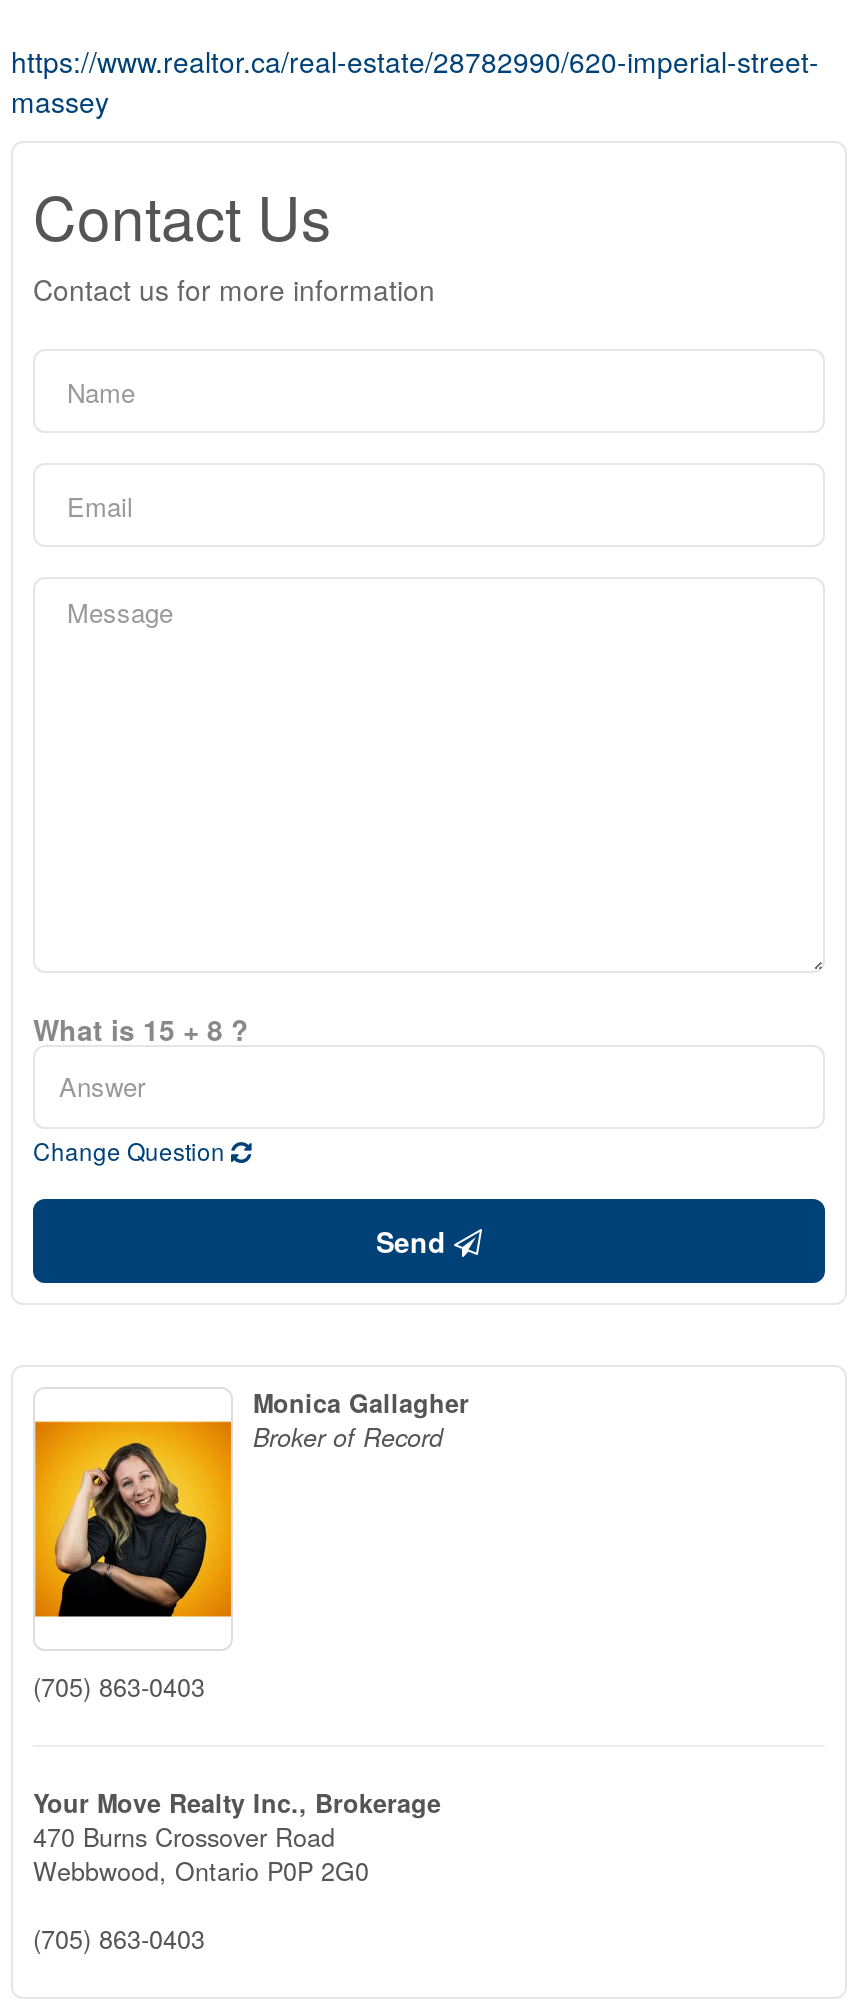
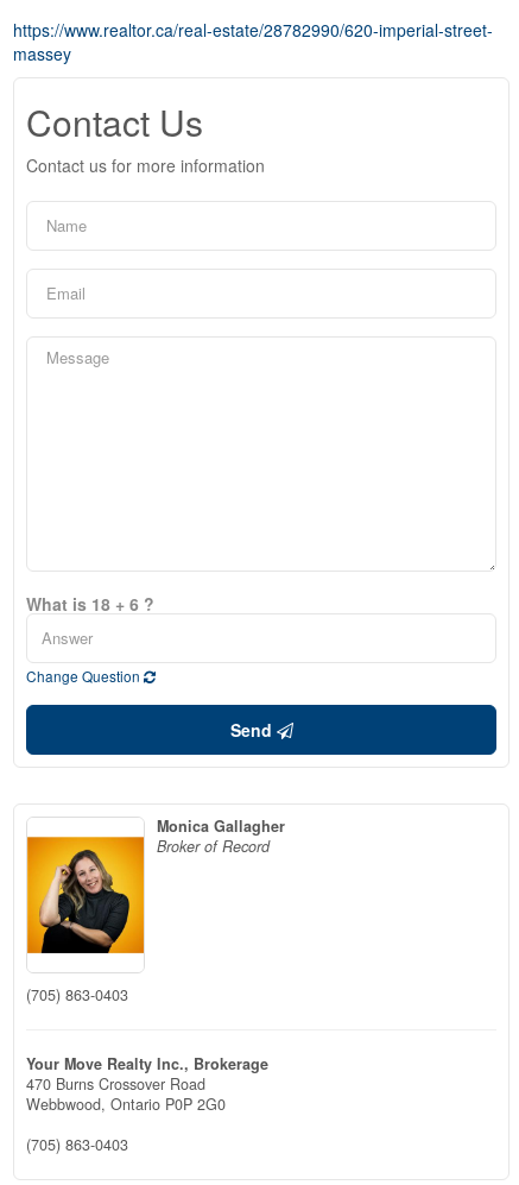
- What is 15 + 8 ?
+ What is 18 + 6 ?
